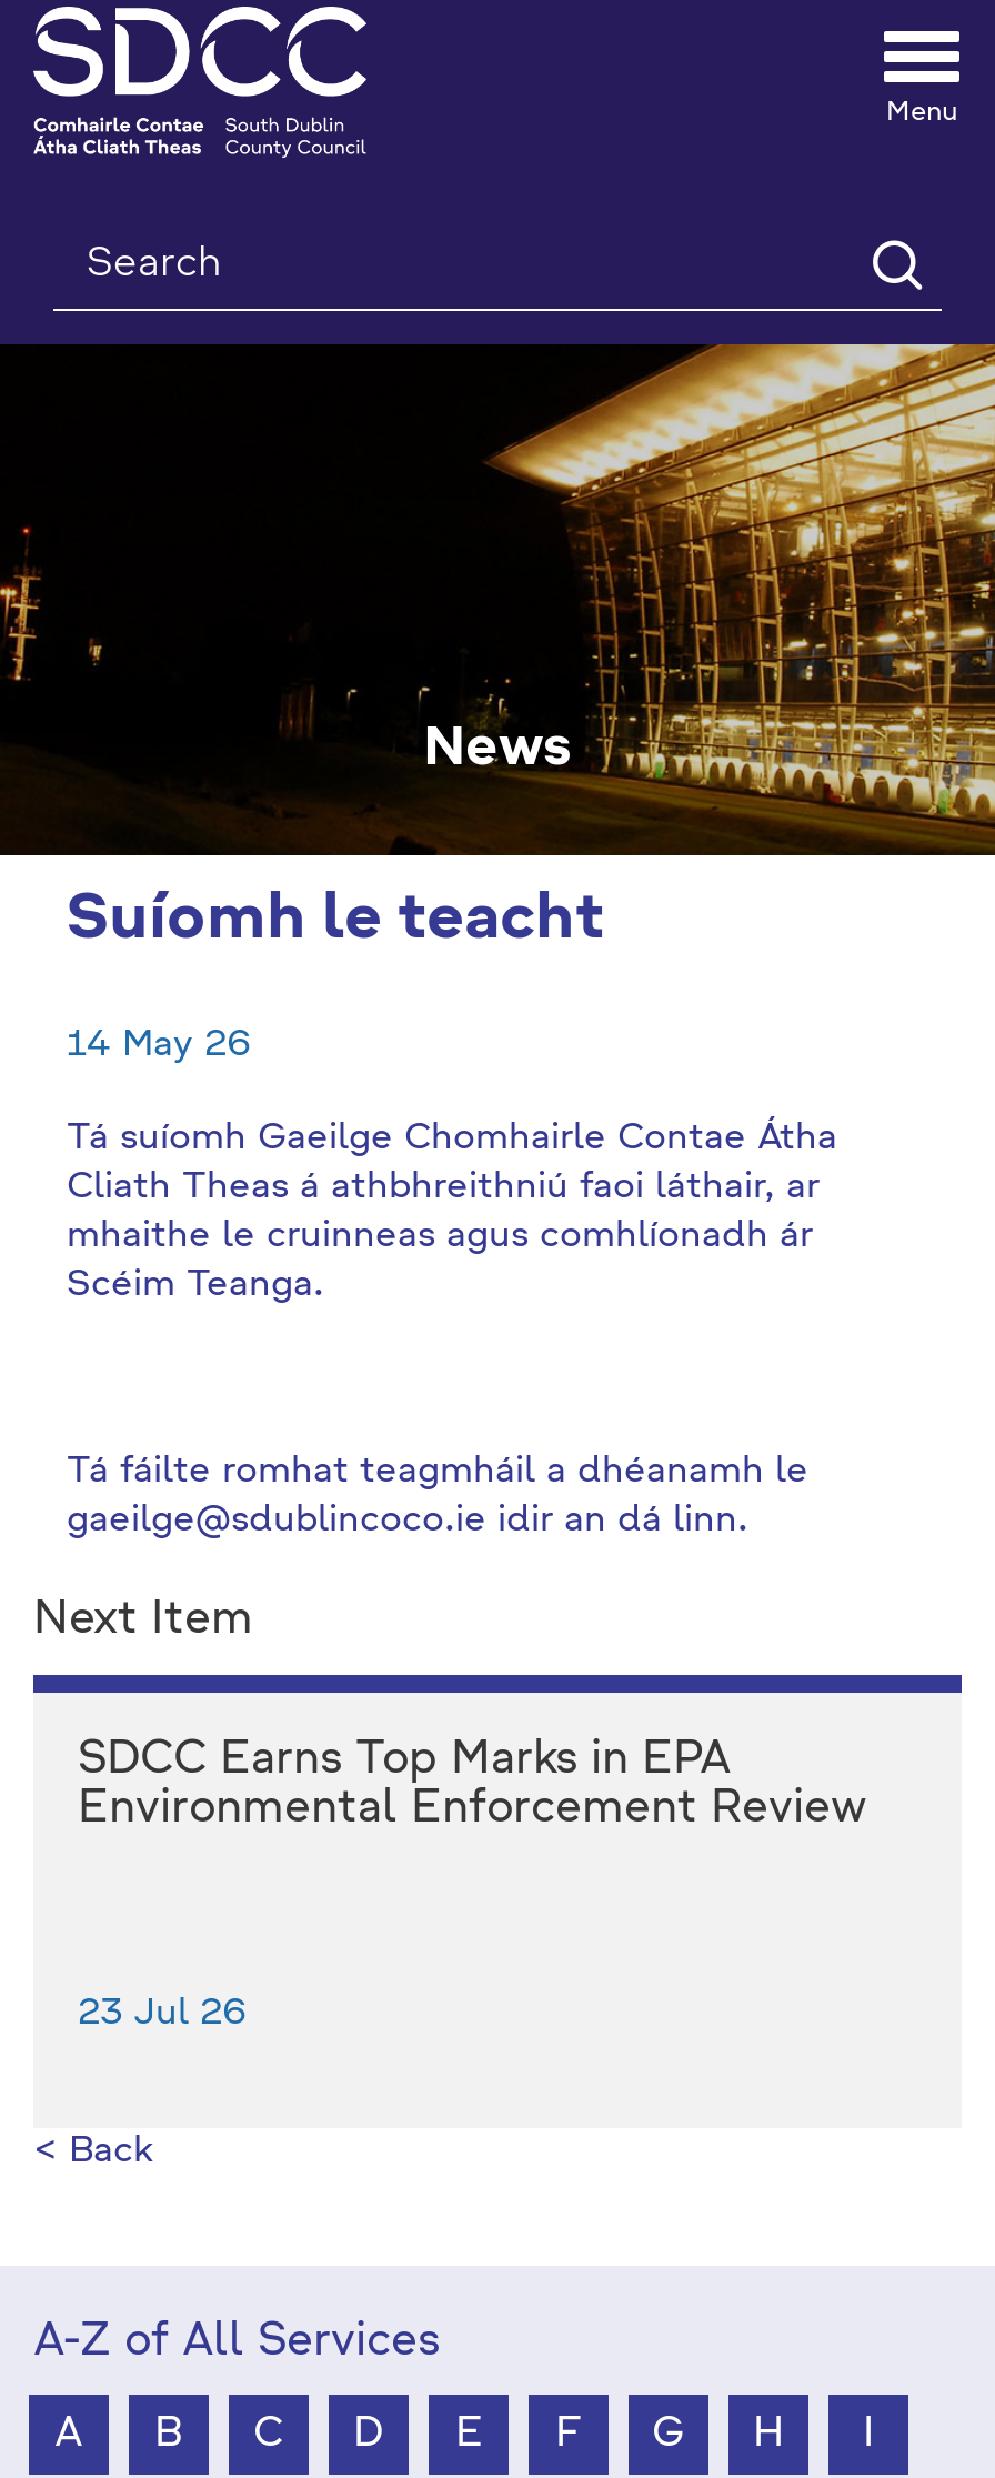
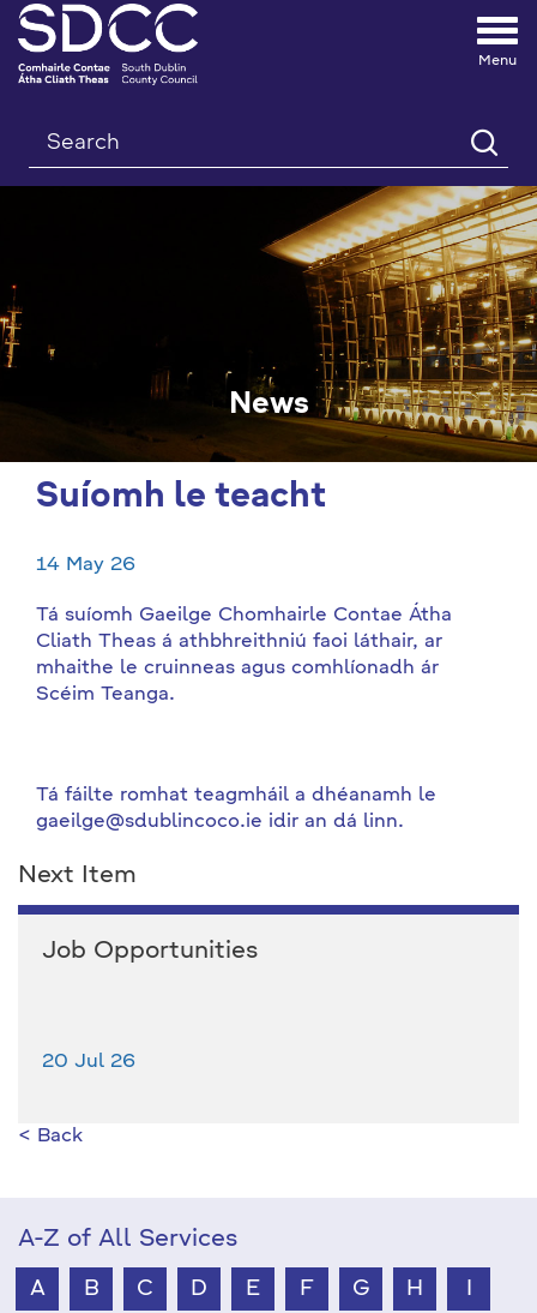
- SDCC Earns Top Marks in EPA
- Environmental Enforcement Review
+ Job Opportunities

- 23 Jul 26
+ 20 Jul 26
